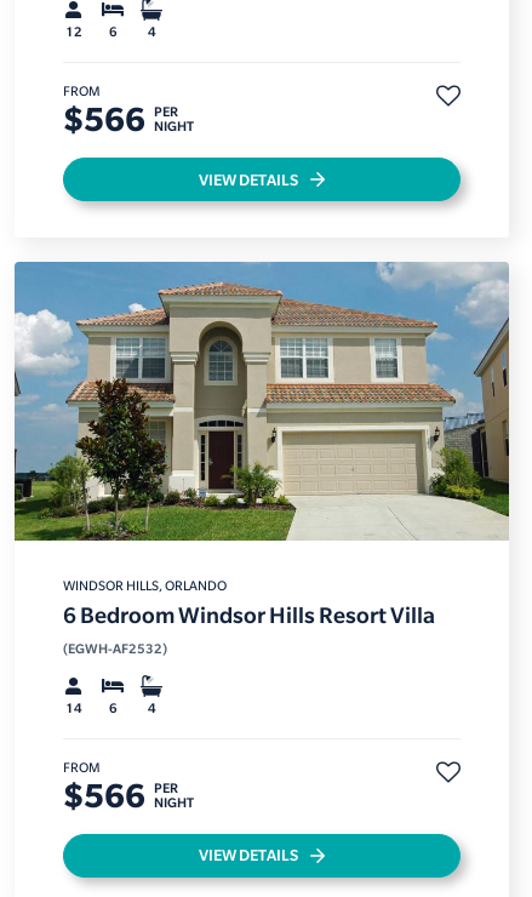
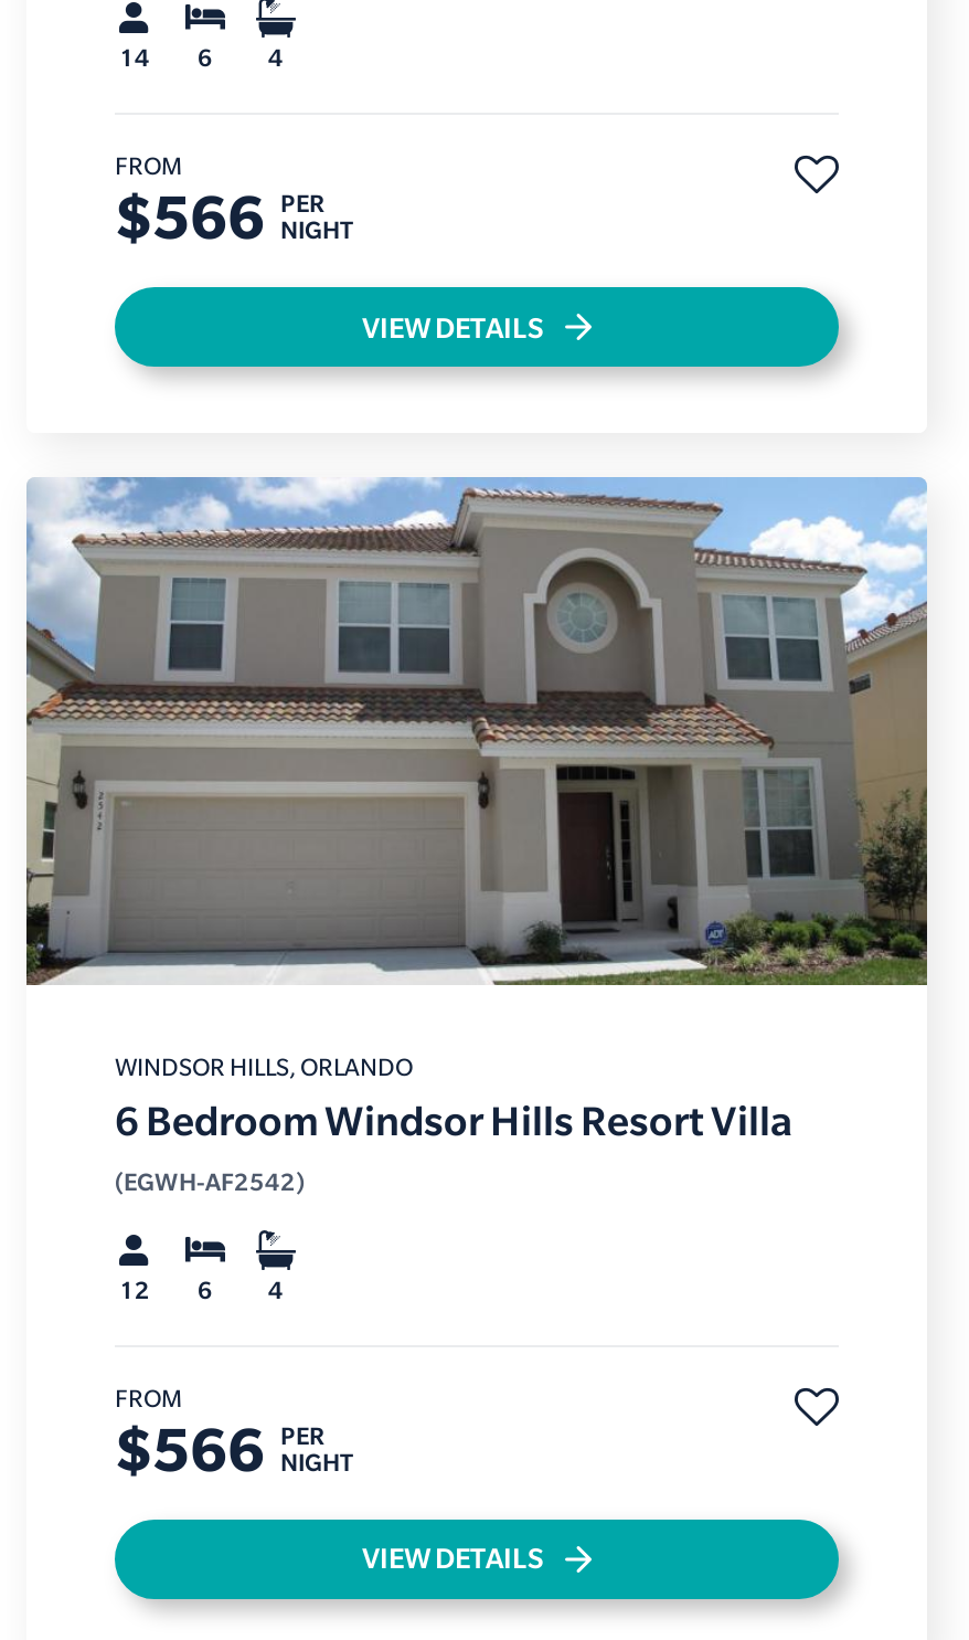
- 12 6
+ 14 6

- [image]
+ [image]

- (EGWH-AF2532)
+ (EGWH-AF2542)

- 14 6
+ 12 6
